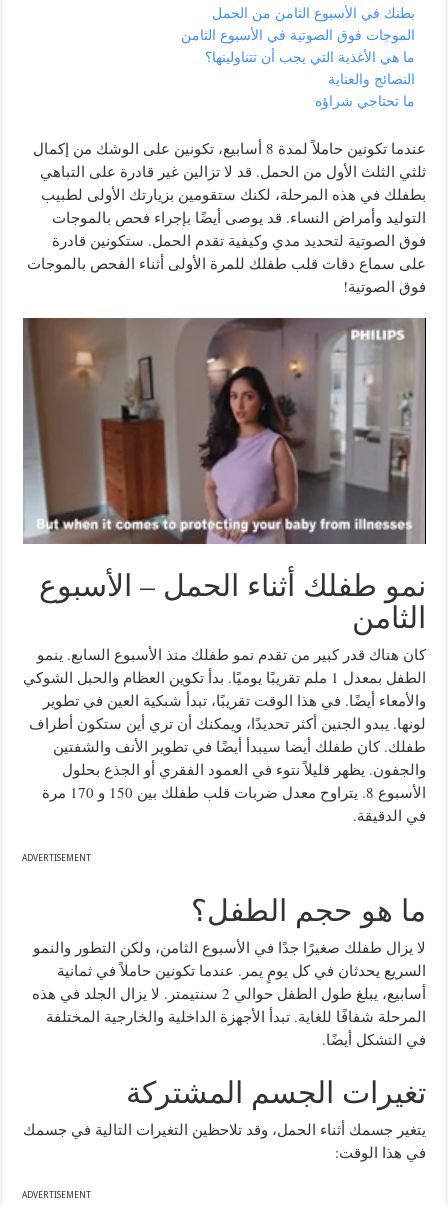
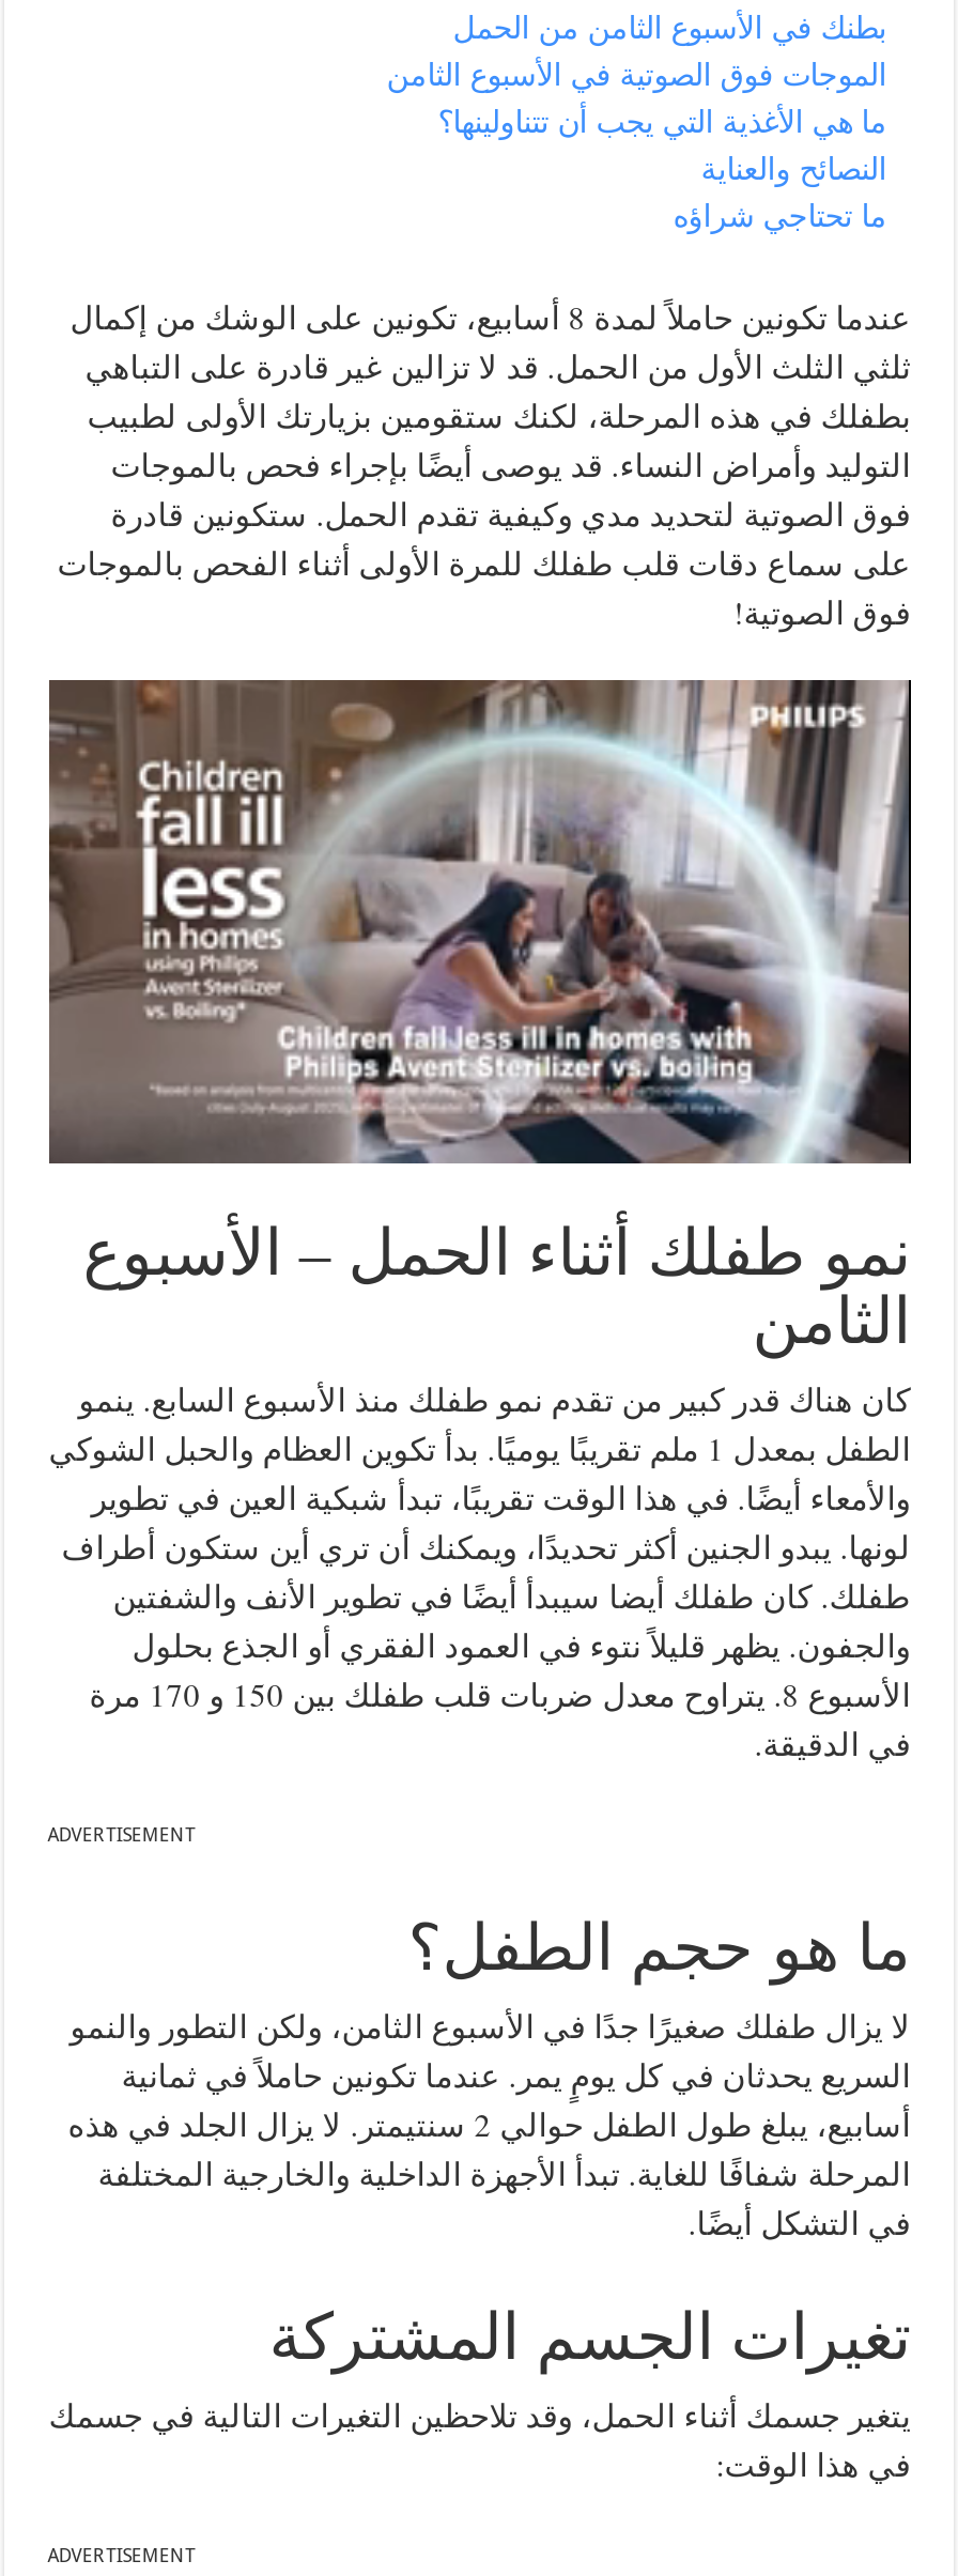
- [image]
+ [image]
